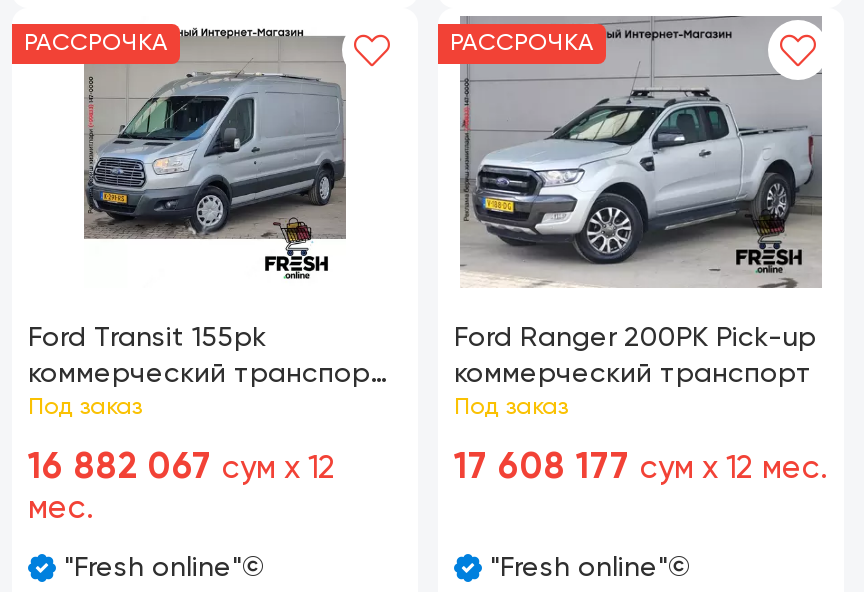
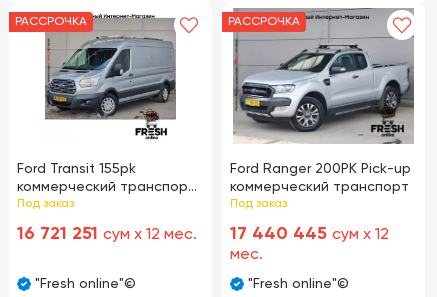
- 16 882 067 сум x 12
- мес.
+ 16 721 251 сум x 12 мес.

- 17 608 177 сум x 12 мес.
+ 17 440 445 сум x 12
+ мес.
